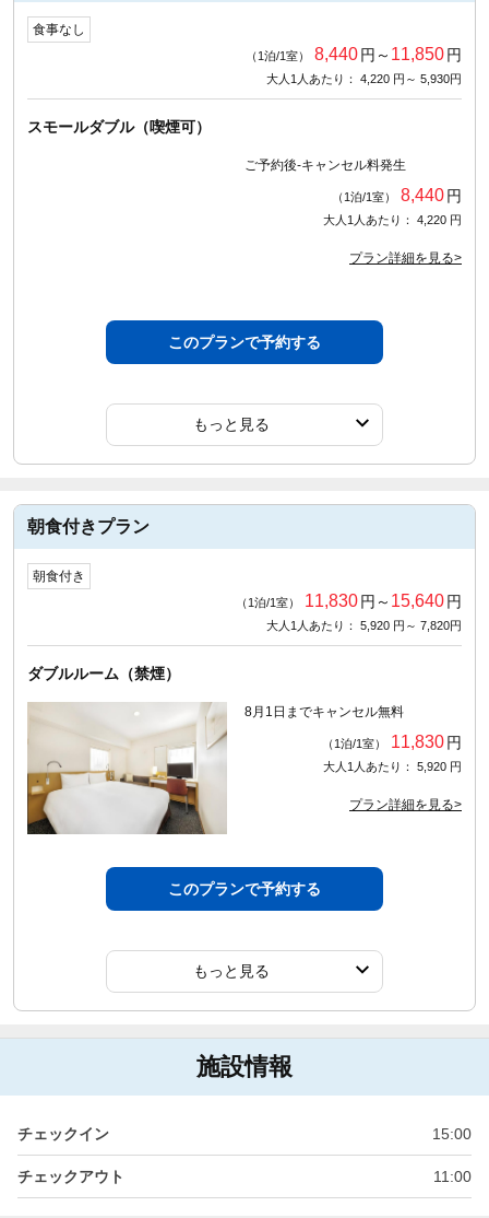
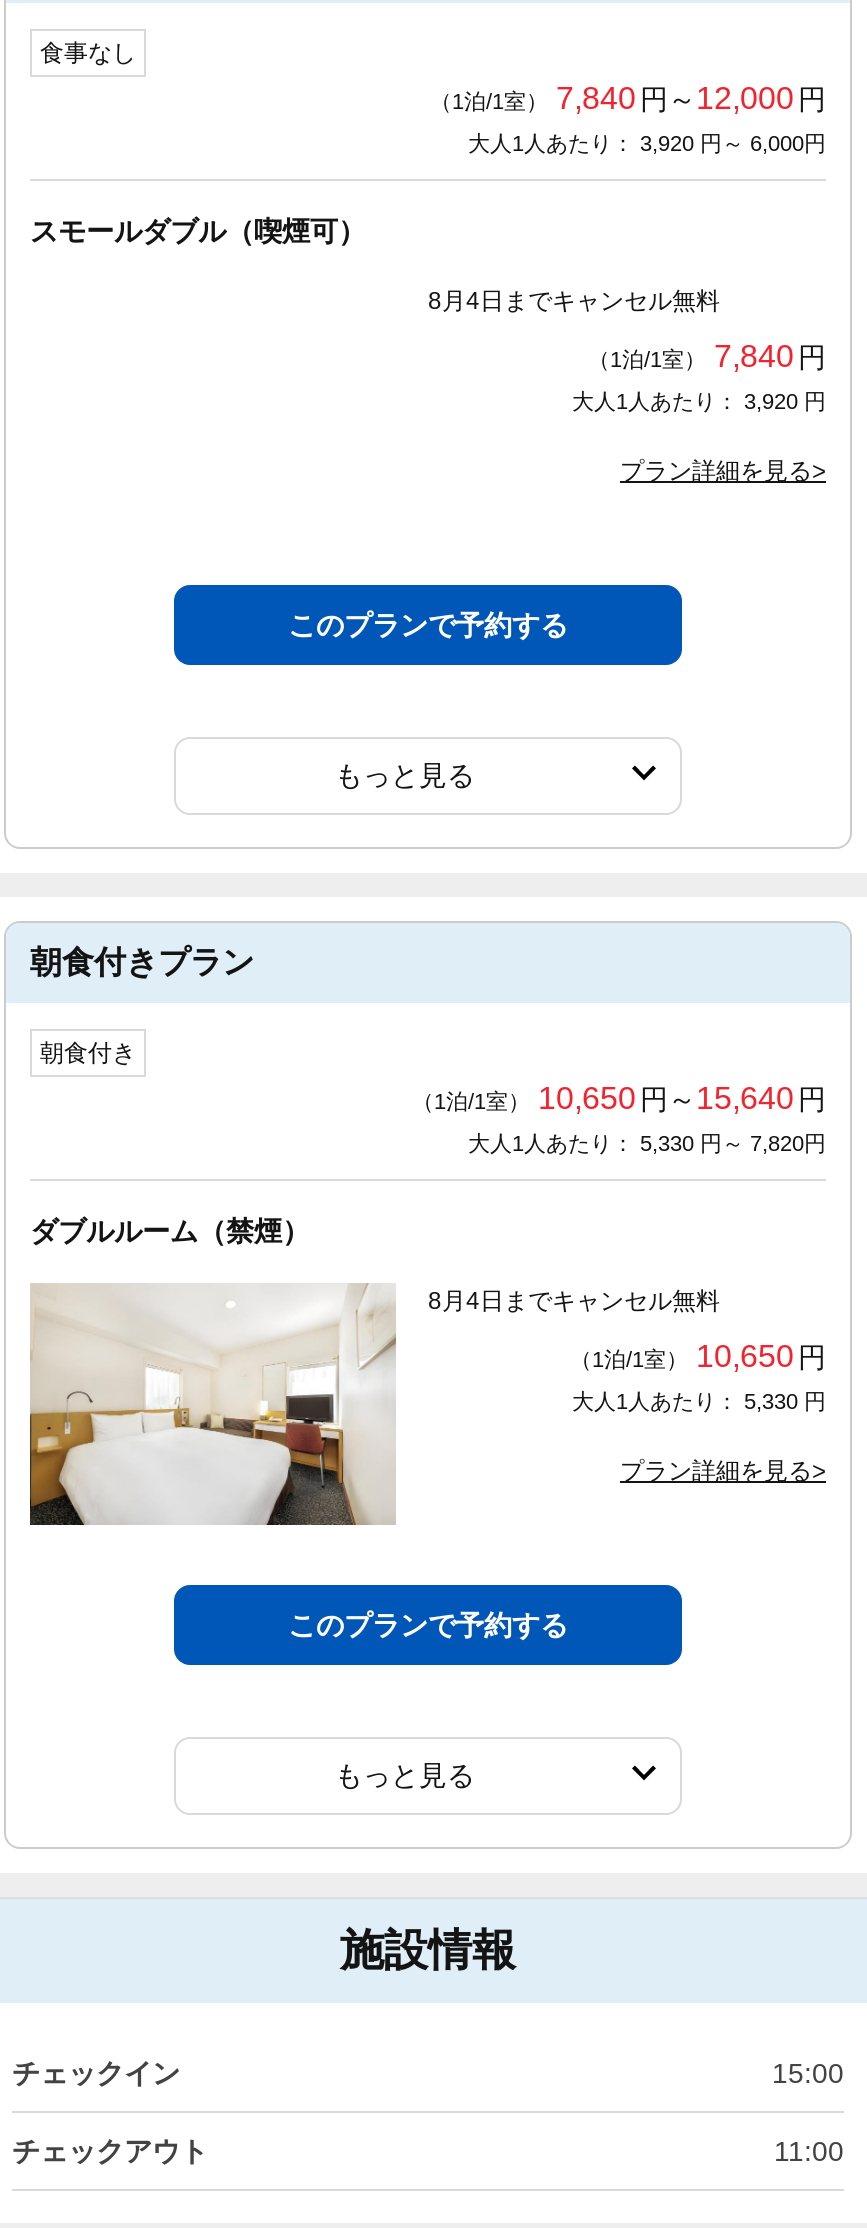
- （1泊/1室） 8,440 円～11,850 円
+ （1泊/1室） 7,840 円～12,000 円

- 大人1人あたり： 4,220 円～ 5,930円
+ 大人1人あたり： 3,920 円～ 6,000円

- ご予約後-キャンセル料発生
+ 8月4日までキャンセル無料

- （1泊/1室） 8,440 円
+ （1泊/1室） 7,840 円

- 大人1人あたり： 4,220 円
+ 大人1人あたり： 3,920 円

- （1泊/1室） 11,830 円～15,640 円
+ （1泊/1室） 10,650 円～15,640 円

- 大人1人あたり： 5,920 円～ 7,820円
+ 大人1人あたり： 5,330 円～ 7,820円

- 8月1日までキャンセル無料
+ 8月4日までキャンセル無料

- （1泊/1室） 11,830 円
+ （1泊/1室） 10,650 円

- 大人1人あたり： 5,920 円
+ 大人1人あたり： 5,330 円
